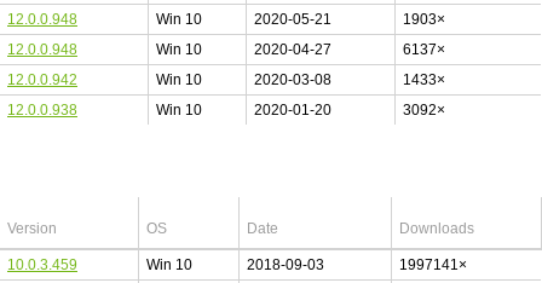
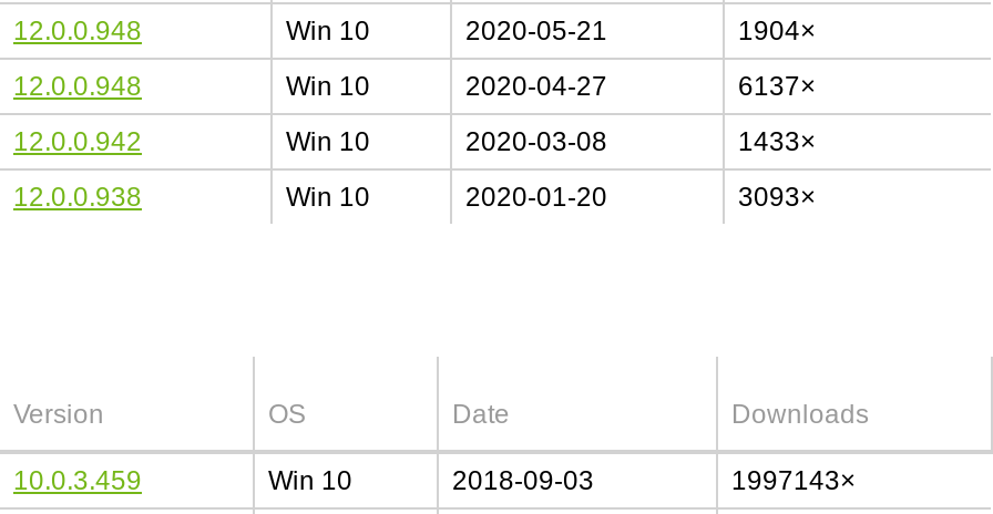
- 1903×
+ 1904×

- 3092×
+ 3093×

- 1997141×
+ 1997143×
